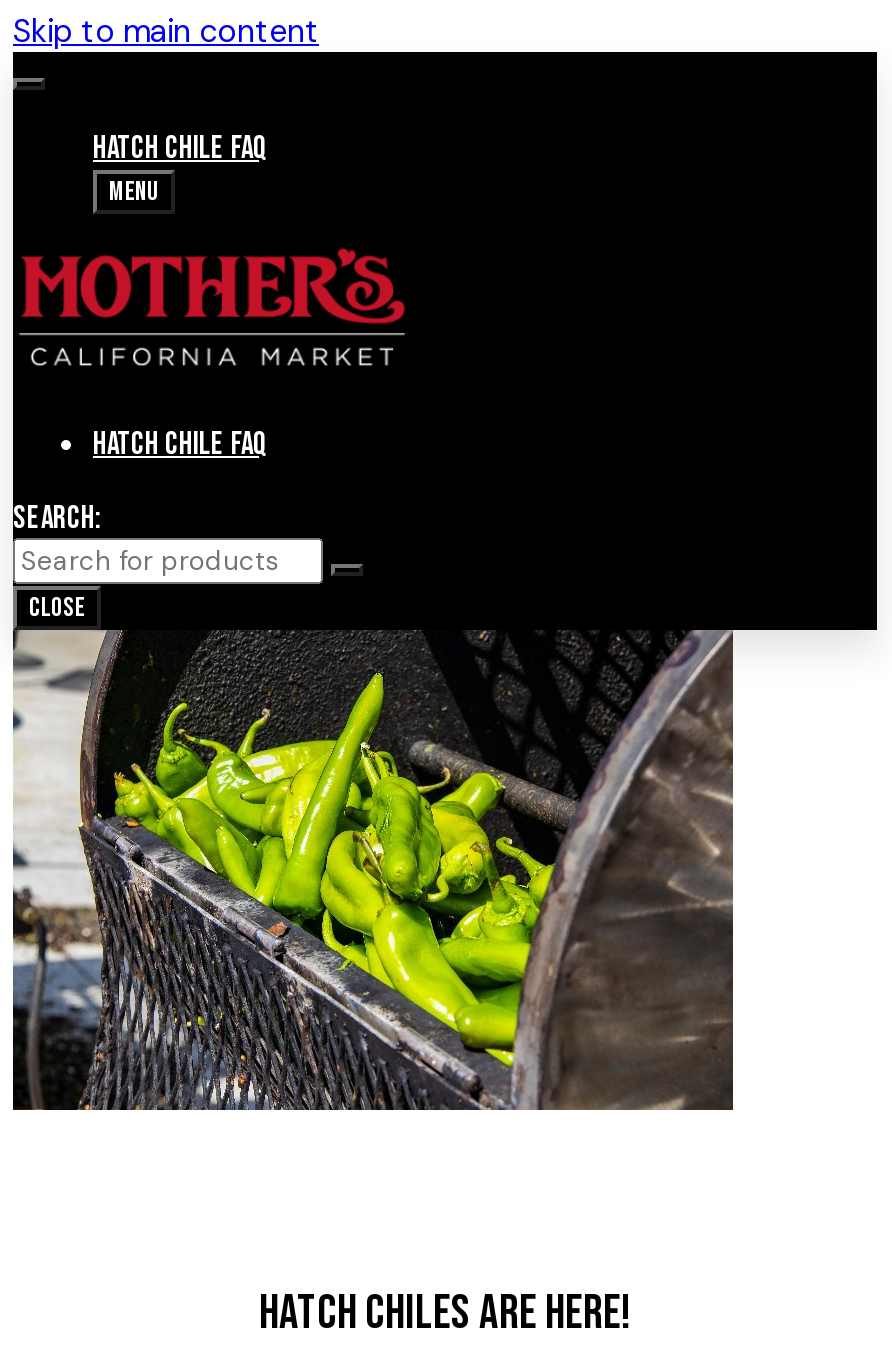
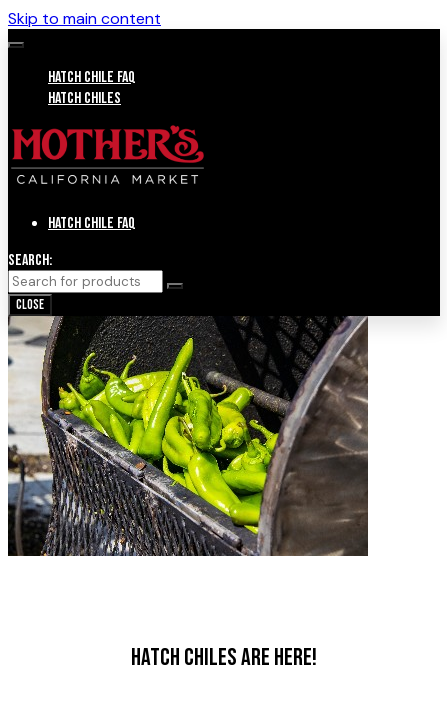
- MENU
+ HATCH CHILES
